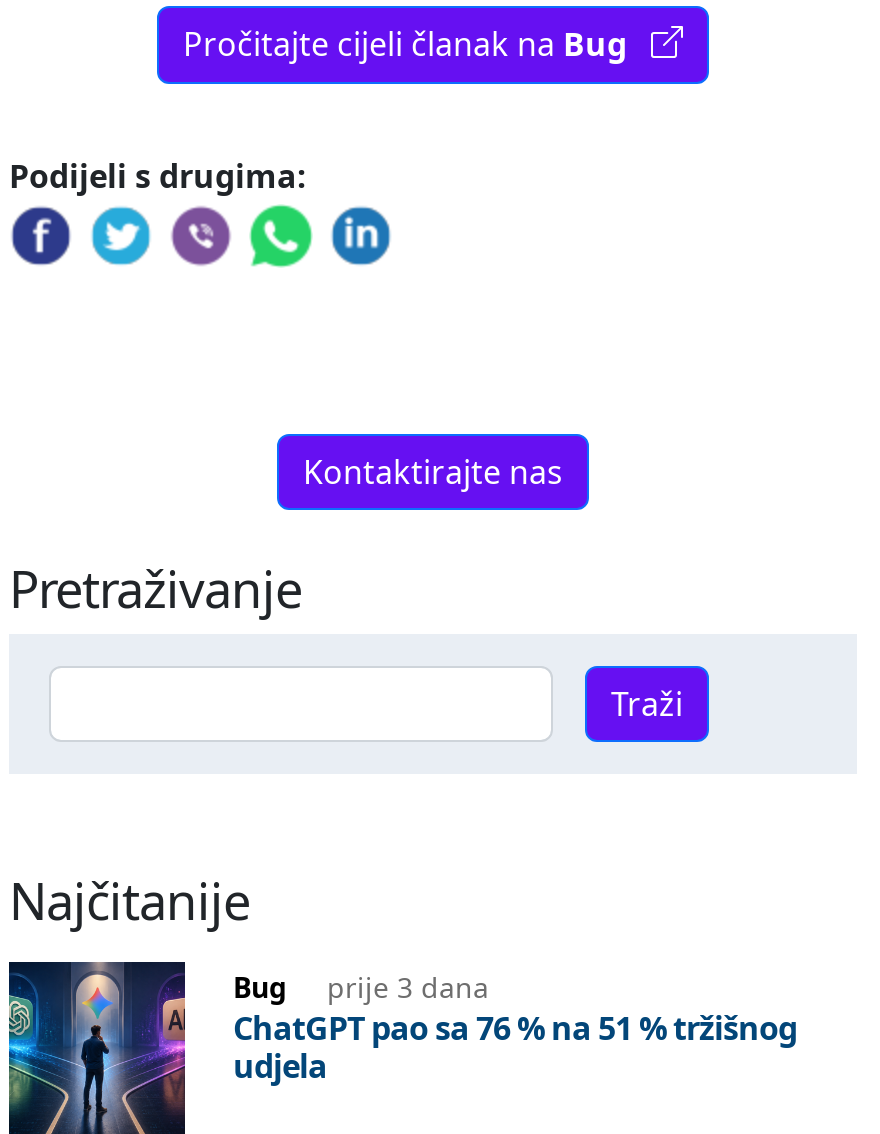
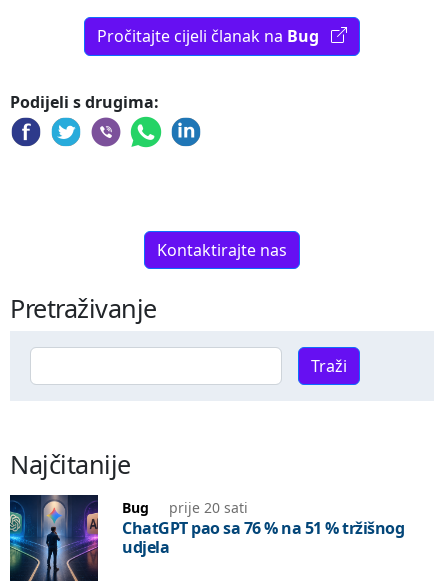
- Bug prije 3 dana
+ Bug prije 20 sati
